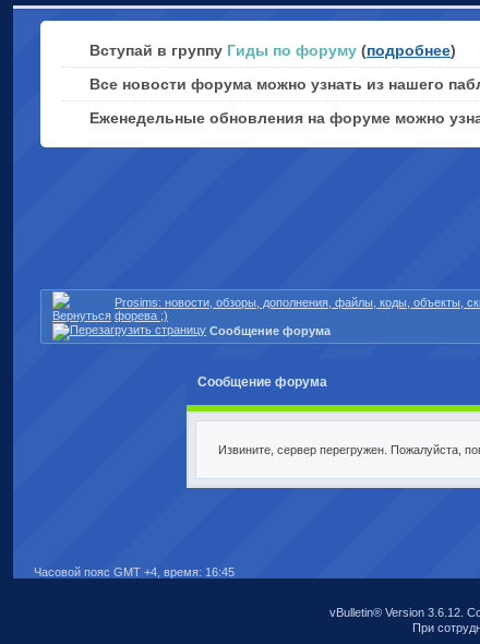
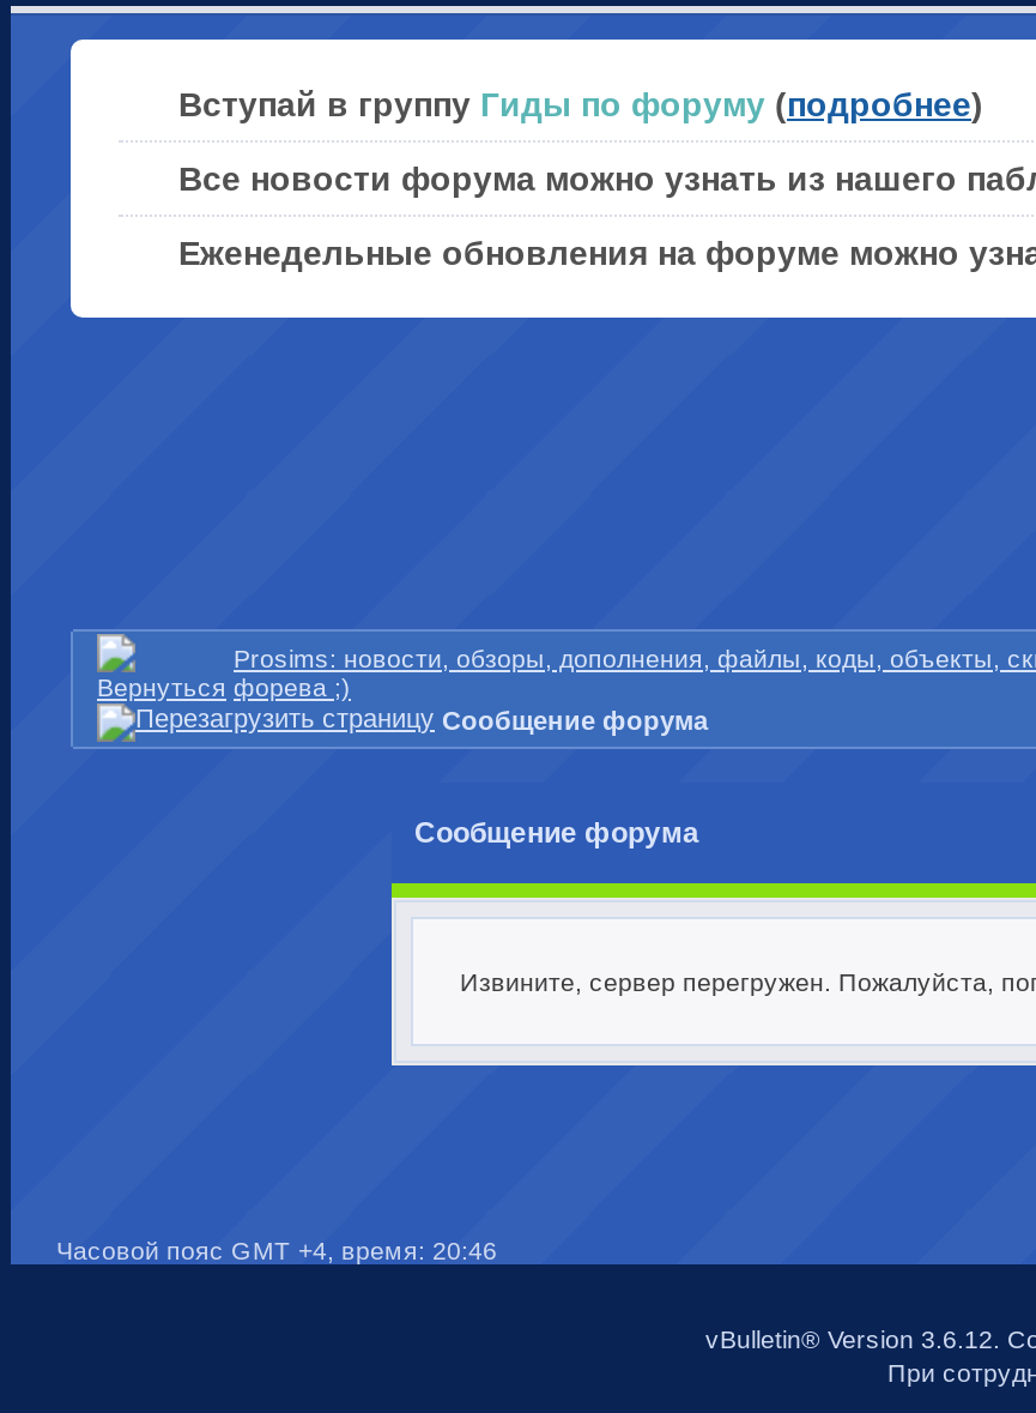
- Часовой пояс GMT +4, время: 16:45
+ Часовой пояс GMT +4, время: 20:46
